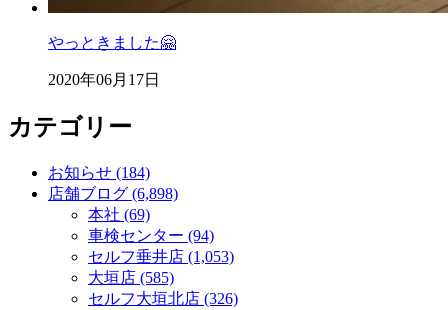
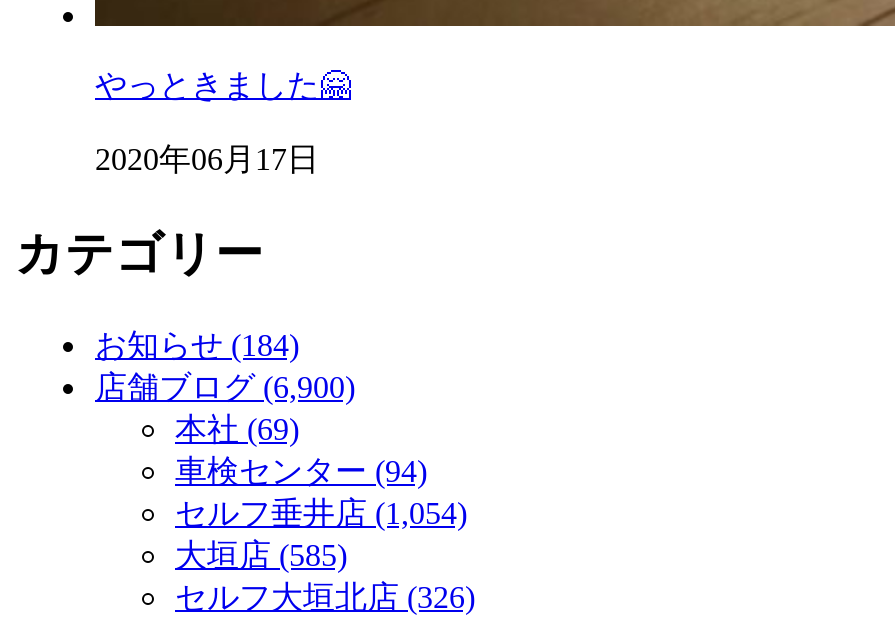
- 店舗ブログ (6,898)
+ 店舗ブログ (6,900)

- セルフ垂井店 (1,053)
+ セルフ垂井店 (1,054)
